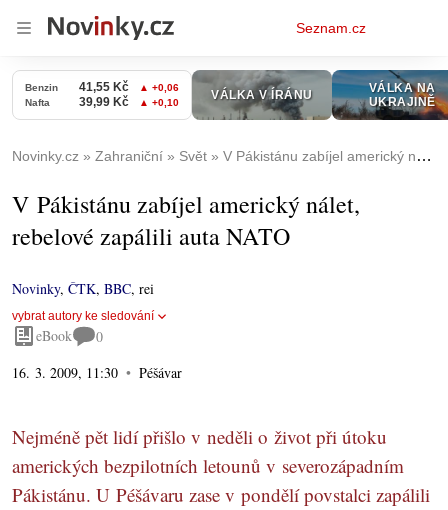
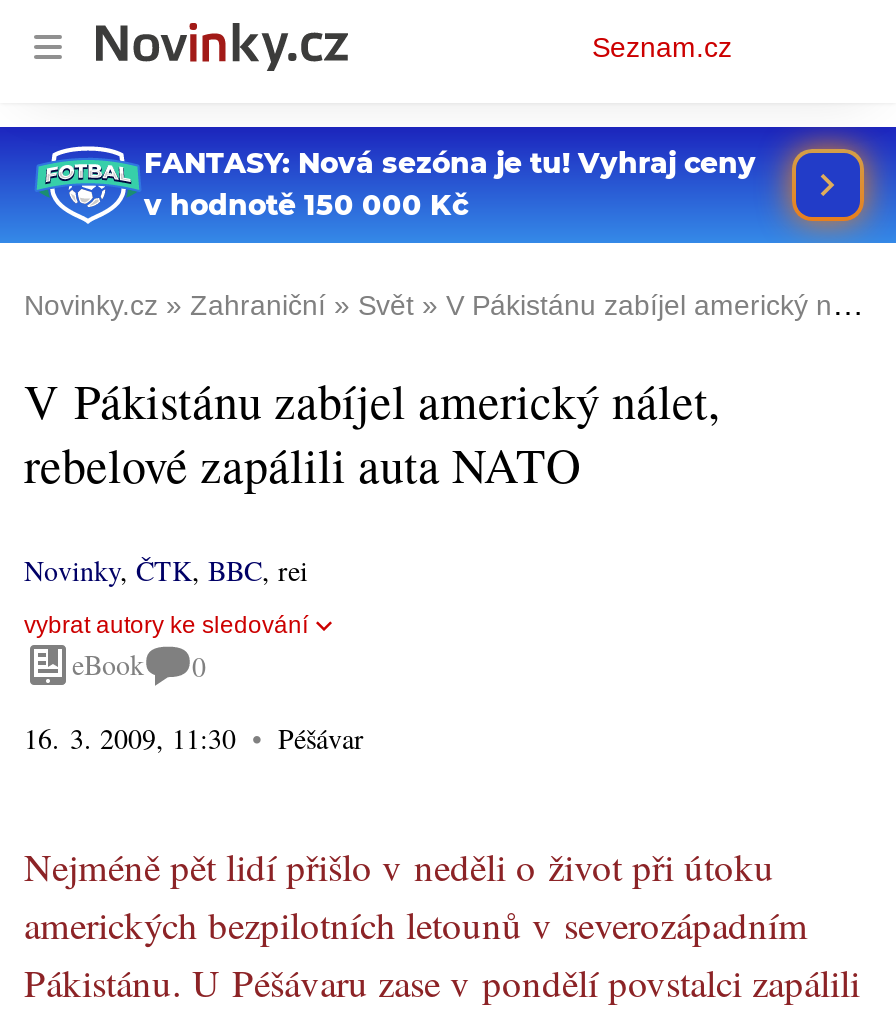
- [image]
+ [image]
